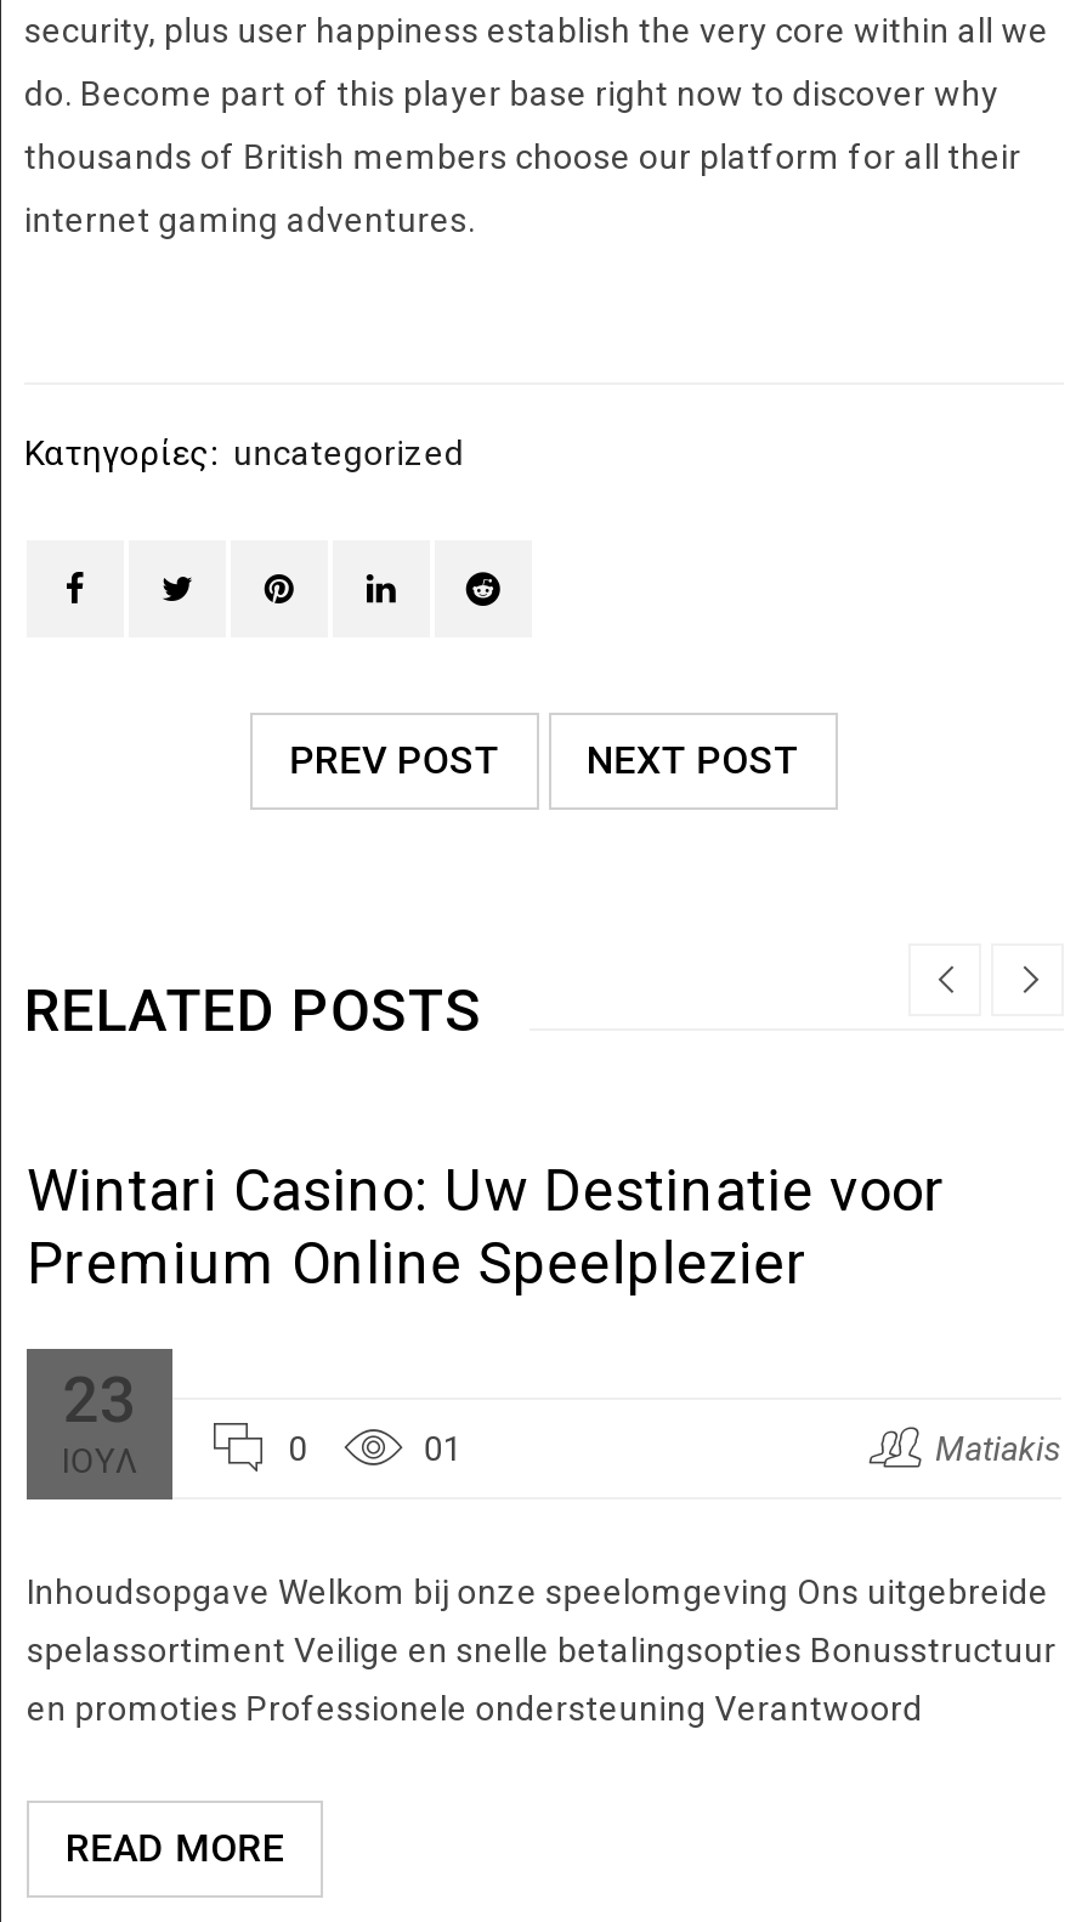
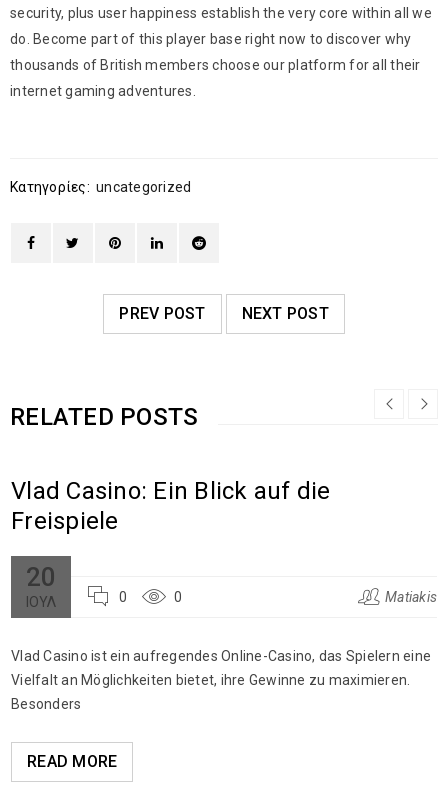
- Wintari Casino: Uw Destinatie voor
- Premium Online Speelplezier
+ Vlad Casino: Ein Blick auf die
+ Freispiele

- 23
+ 20

- 01
+ 0

- Inhoudsopgave Welkom bij onze speelomgeving Ons uitgebreide
+ Vlad Casino ist ein aufregendes Online-Casino, das Spielern eine

- spelassortiment Veilige en snelle betalingsopties Bonusstructuur
+ Vielfalt an Möglichkeiten bietet, ihre Gewinne zu maximieren.

- en promoties Professionele ondersteuning Verantwoord
+ Besonders
